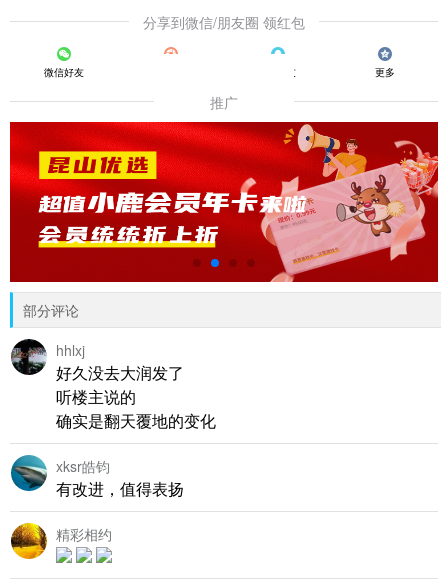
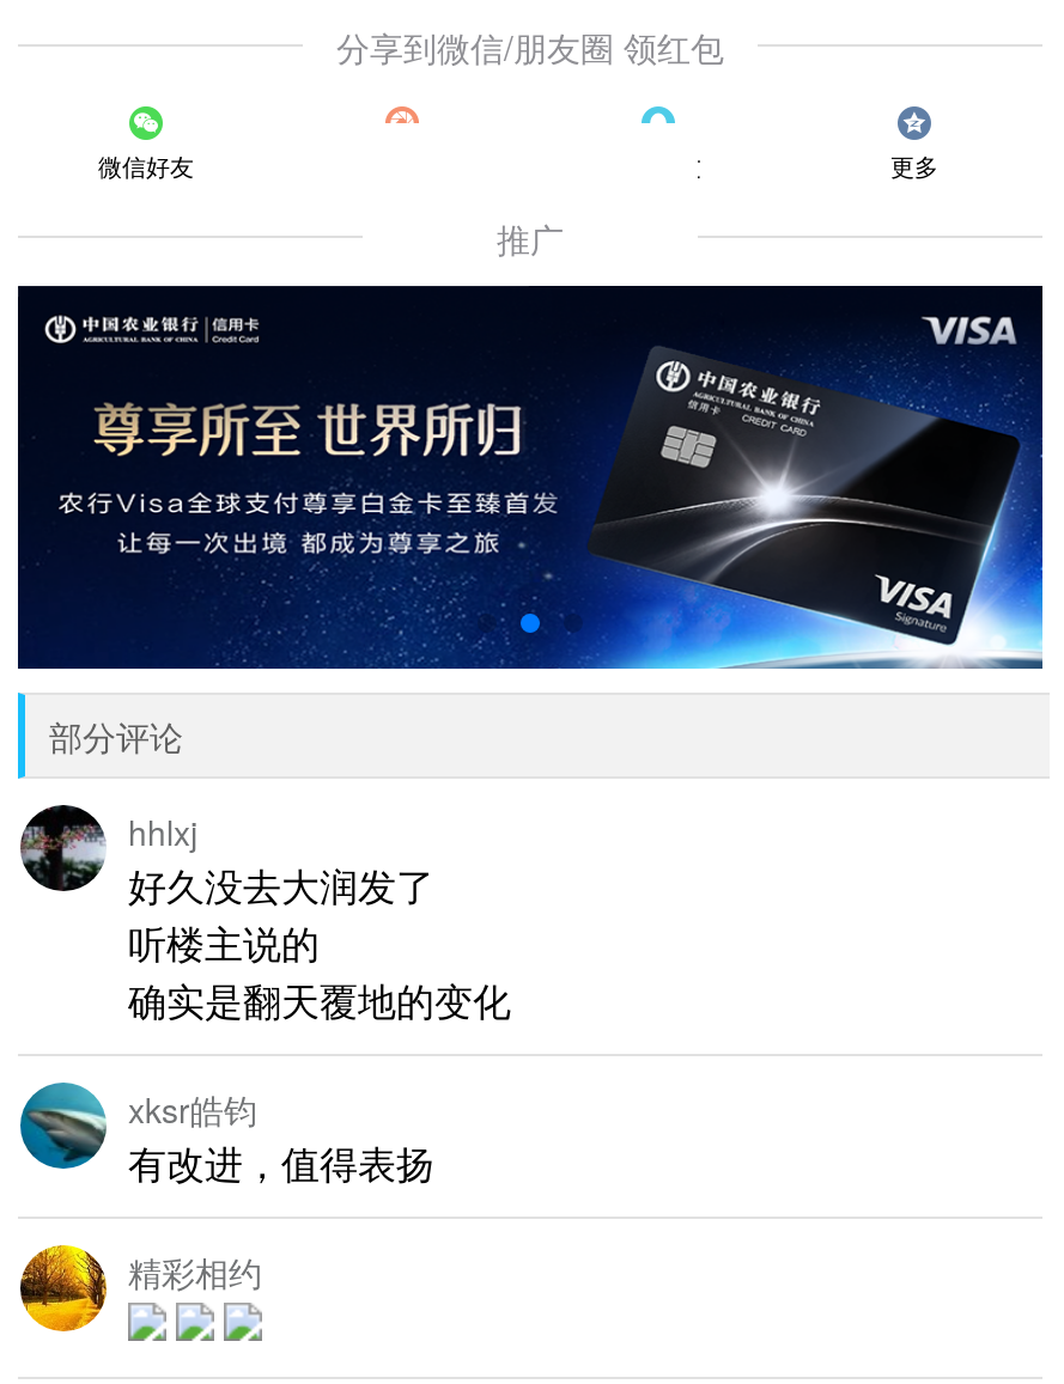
- [image]
+ [image]
